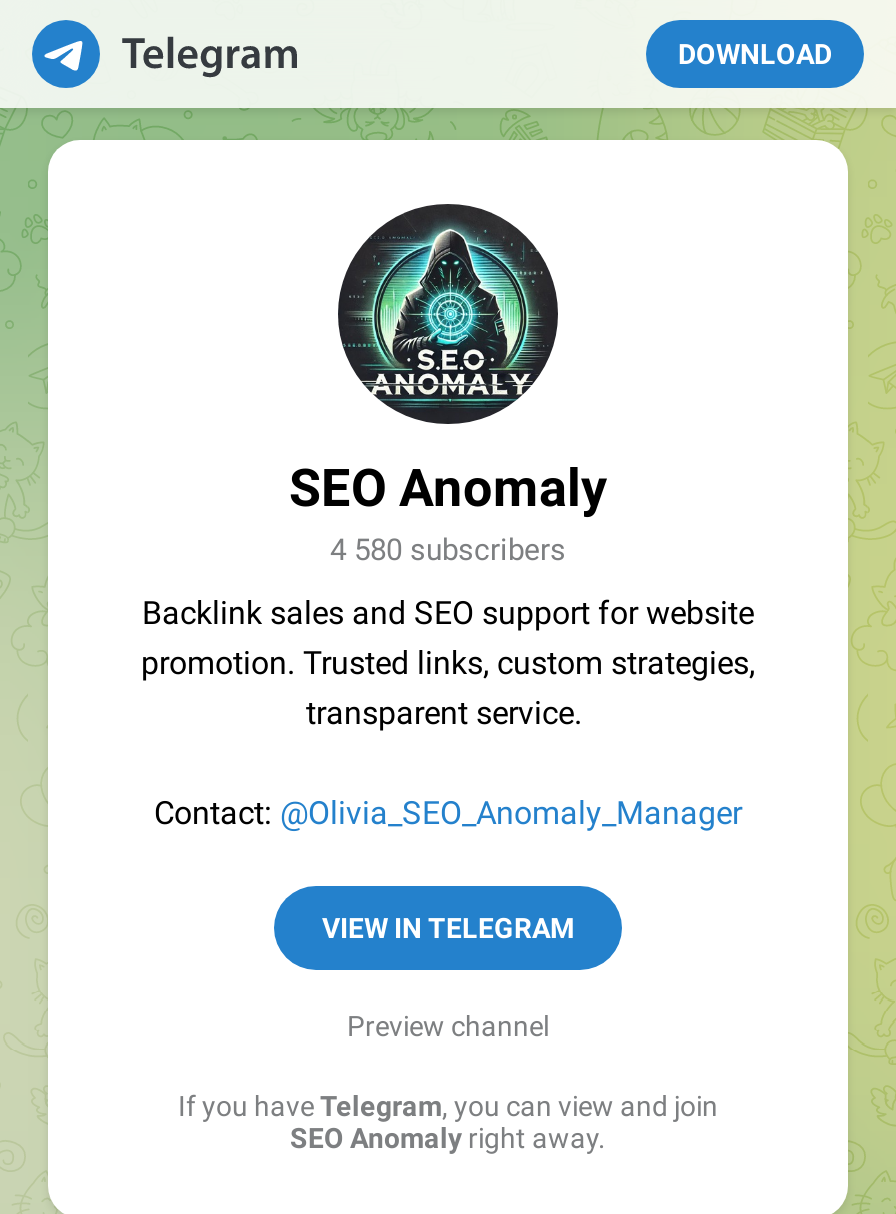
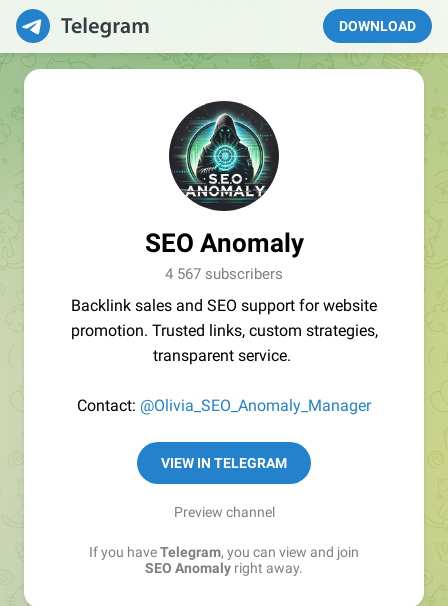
- 4 580 subscribers
+ 4 567 subscribers
